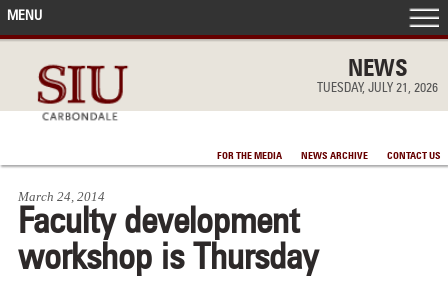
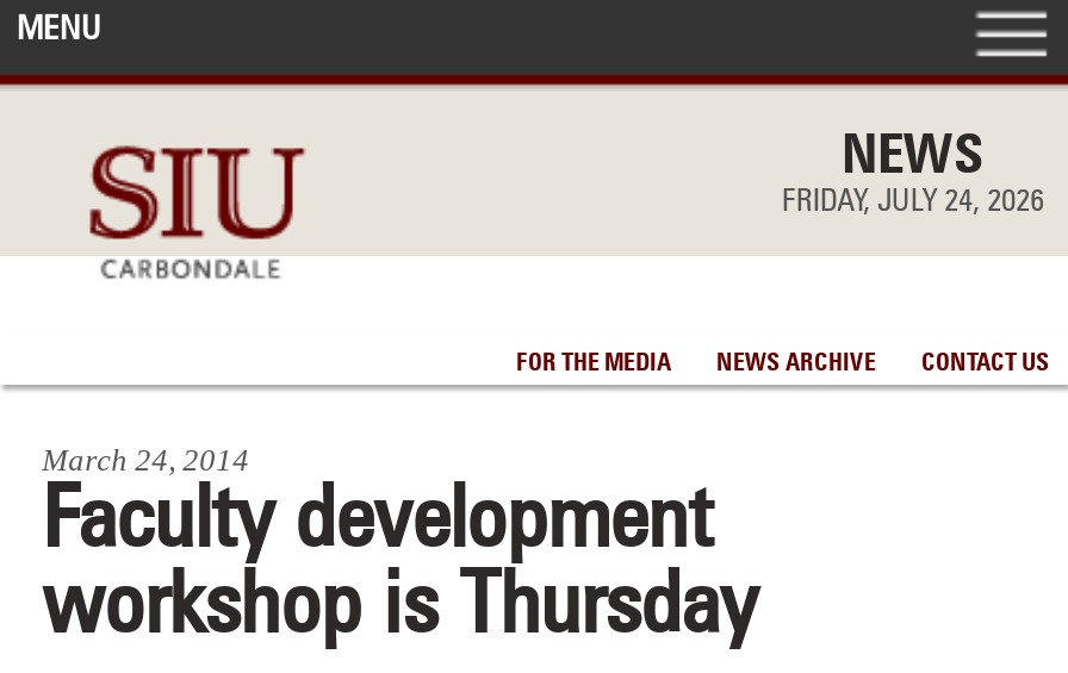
- TUESDAY, JULY 21, 2026
+ FRIDAY, JULY 24, 2026
